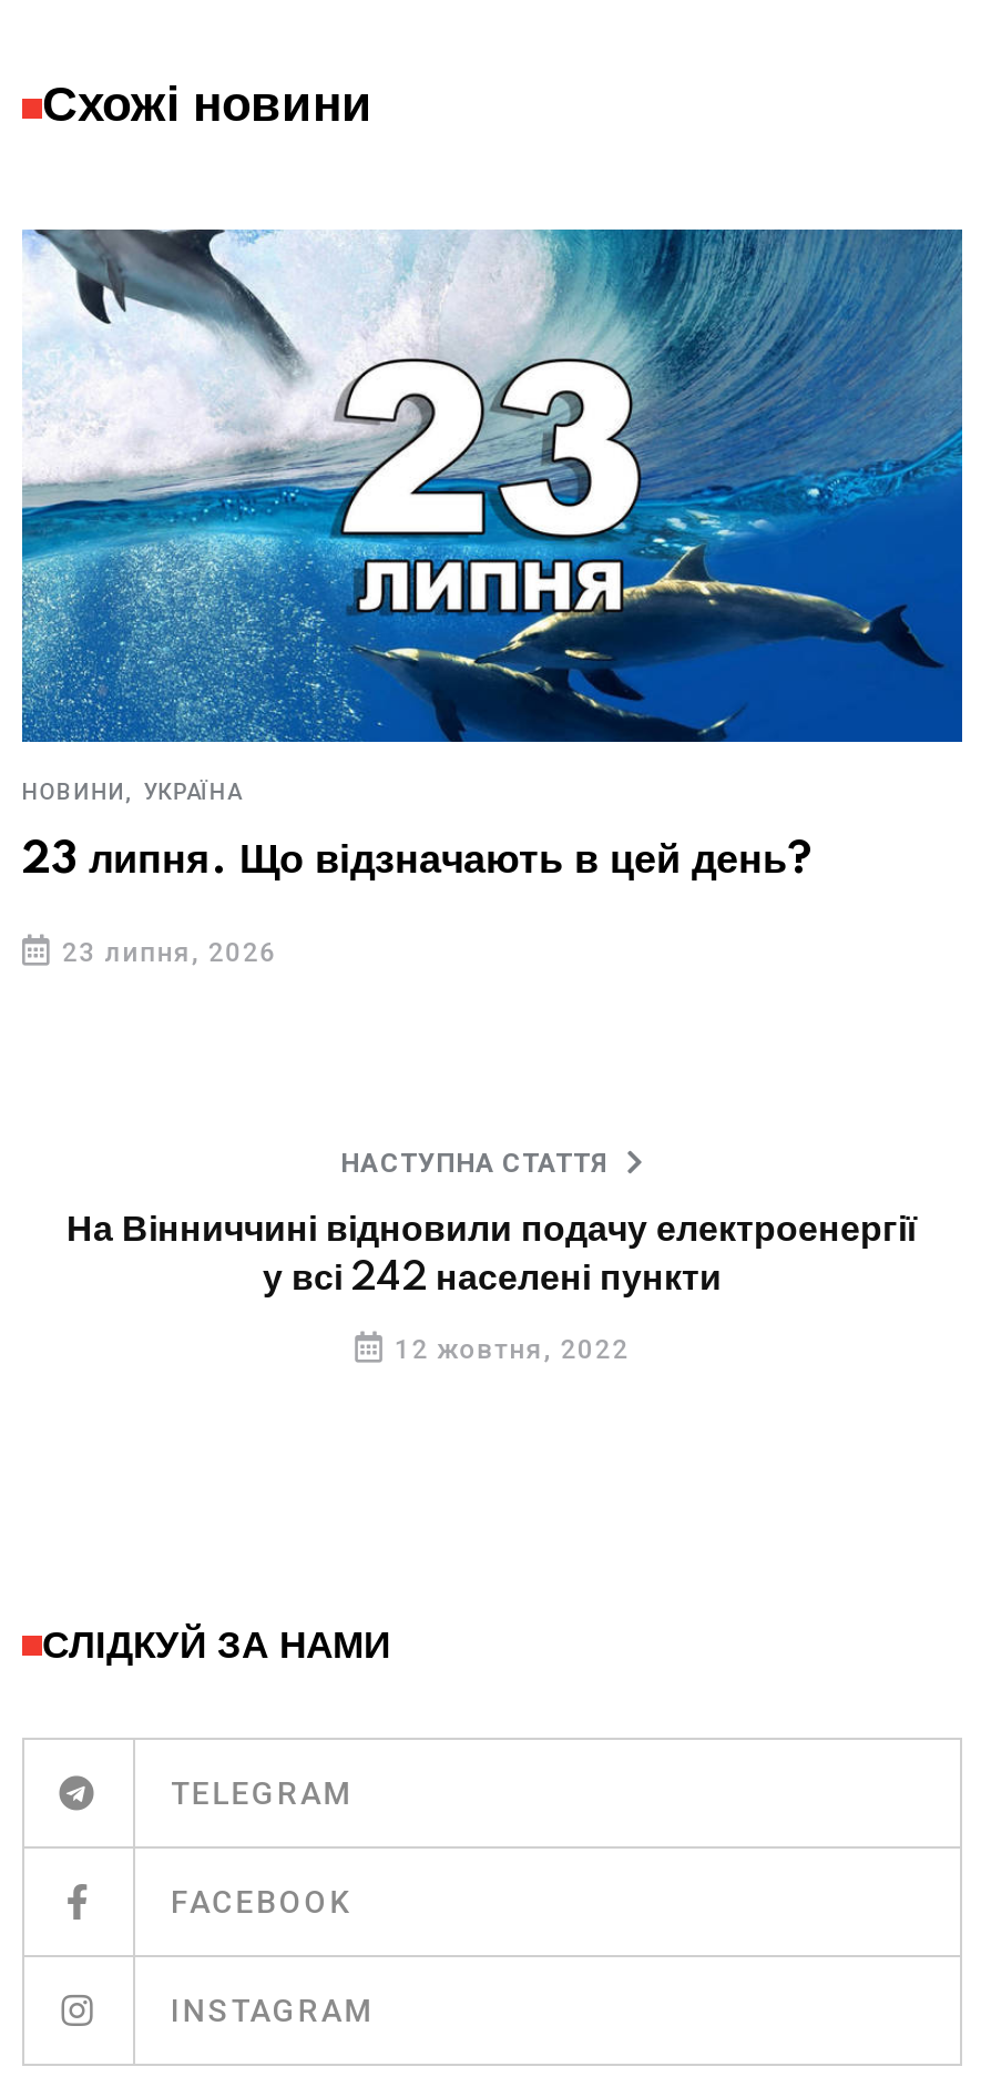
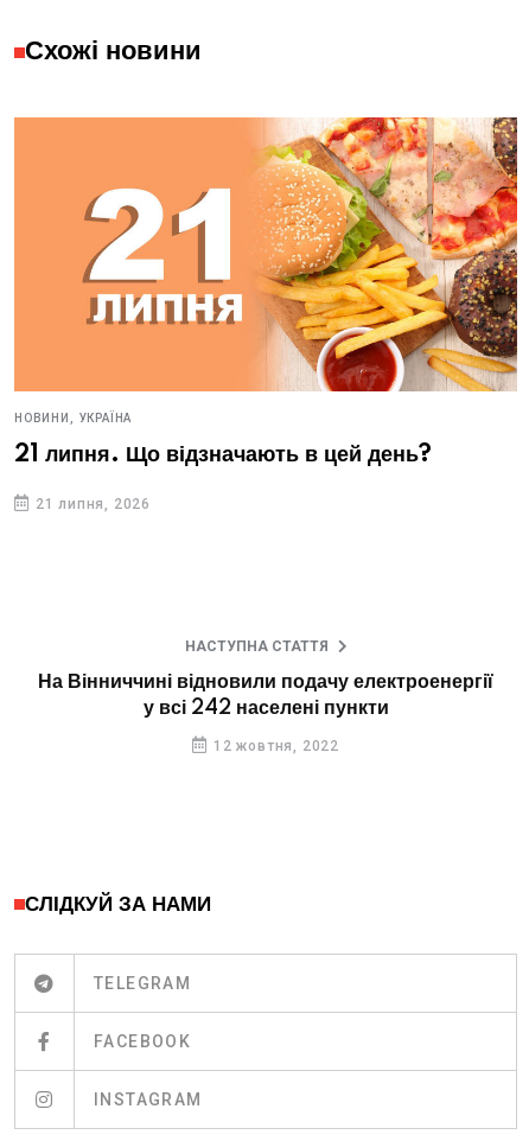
- [image]
+ [image]

- 23 липня. Що відзначають в цей день?
+ 21 липня. Що відзначають в цей день?

- 23 липня, 2026
+ 21 липня, 2026
